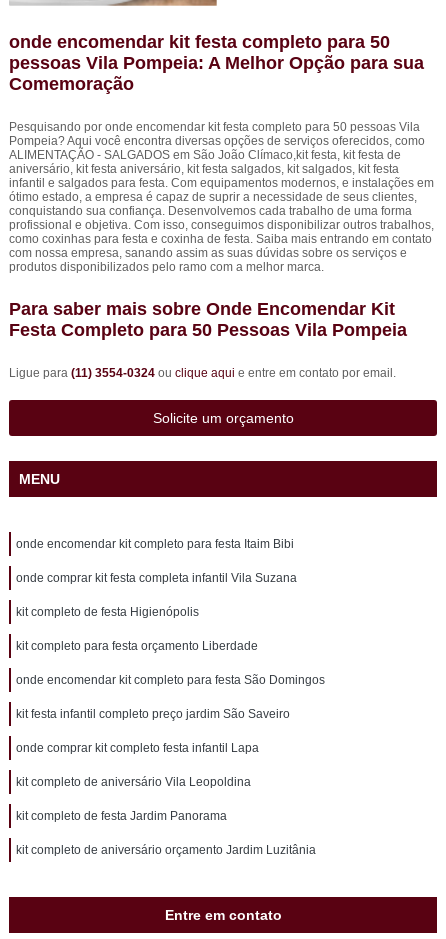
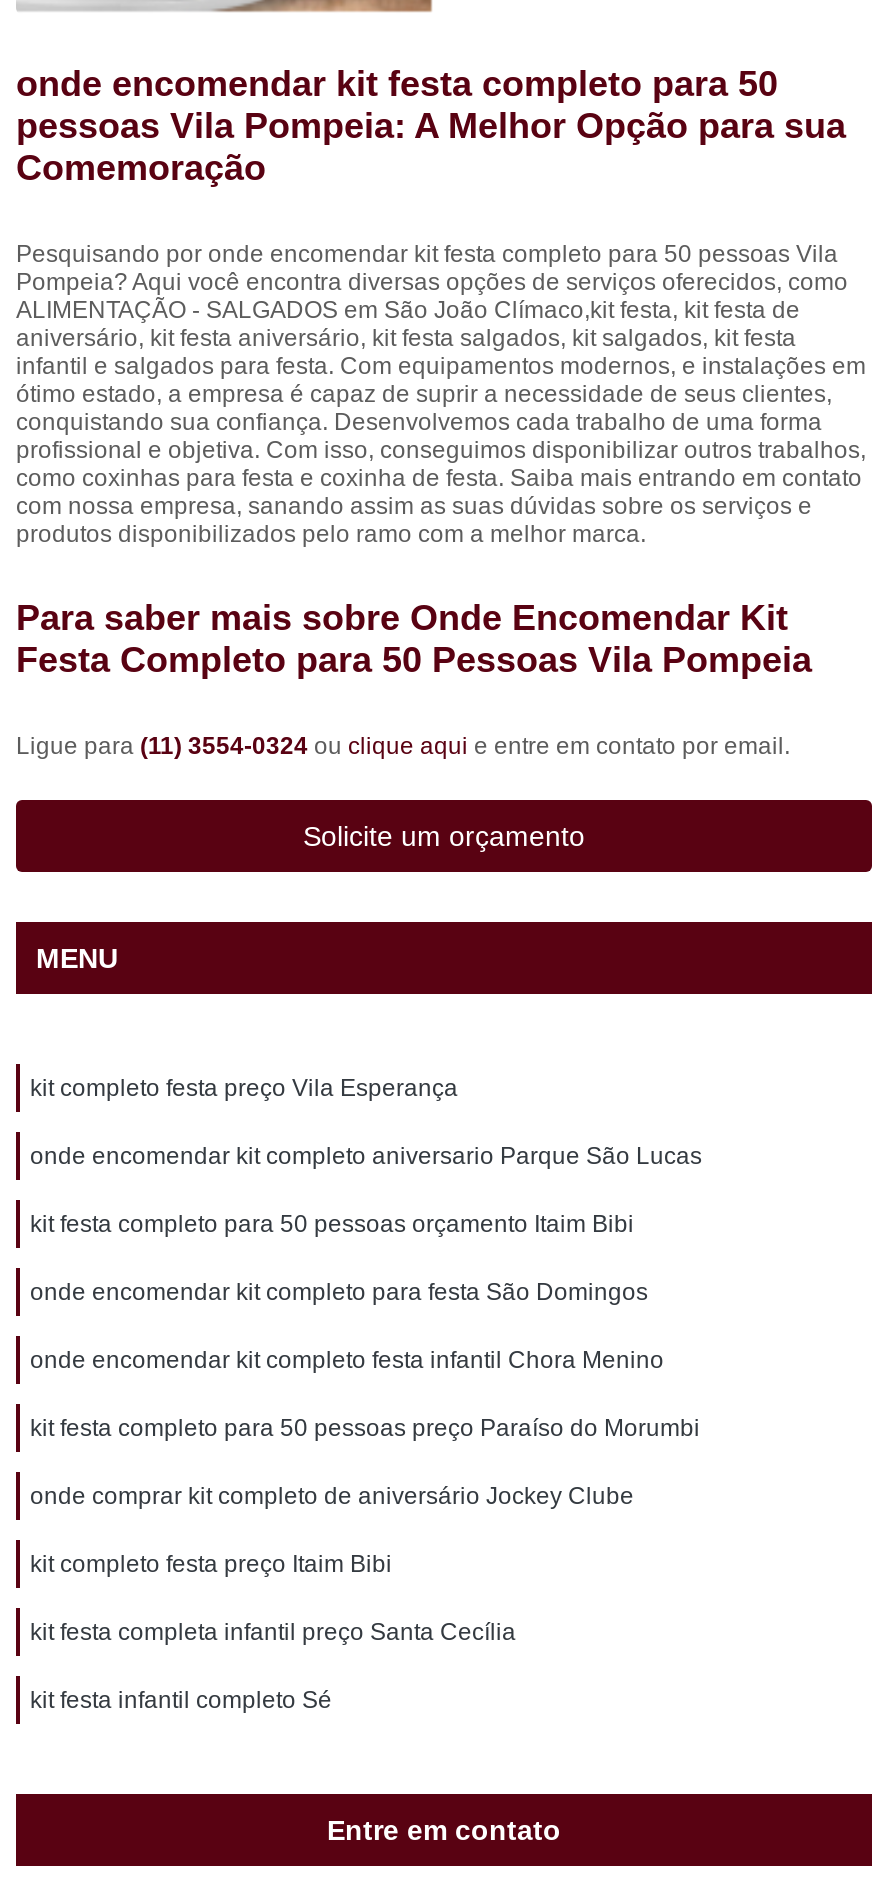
- onde encomendar kit completo para festa Itaim Bibi
- onde comprar kit festa completa infantil Vila Suzana
- kit completo de festa Higienópolis
- kit completo para festa orçamento Liberdade
+ kit completo festa preço Vila Esperança
+ onde encomendar kit completo aniversario Parque São Lucas
+ kit festa completo para 50 pessoas orçamento Itaim Bibi

moved up: onde encomendar kit completo para festa São Domingos

- kit festa infantil completo preço jardim São Saveiro
- onde comprar kit completo festa infantil Lapa
- kit completo de aniversário Vila Leopoldina
- kit completo de festa Jardim Panorama
- kit completo de aniversário orçamento Jardim Luzitânia
+ onde encomendar kit completo festa infantil Chora Menino
+ kit festa completo para 50 pessoas preço Paraíso do Morumbi
+ onde comprar kit completo de aniversário Jockey Clube
+ kit completo festa preço Itaim Bibi
+ kit festa completa infantil preço Santa Cecília
+ kit festa infantil completo Sé
